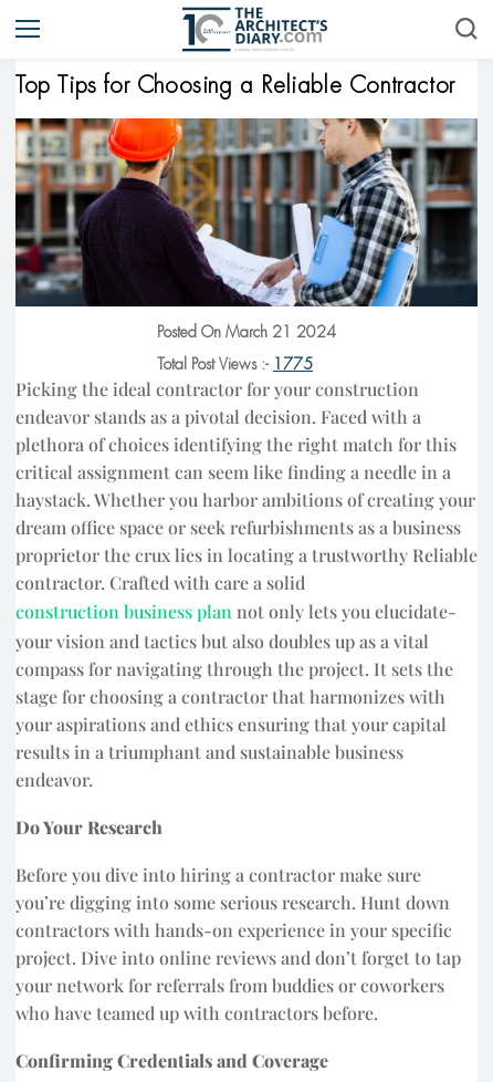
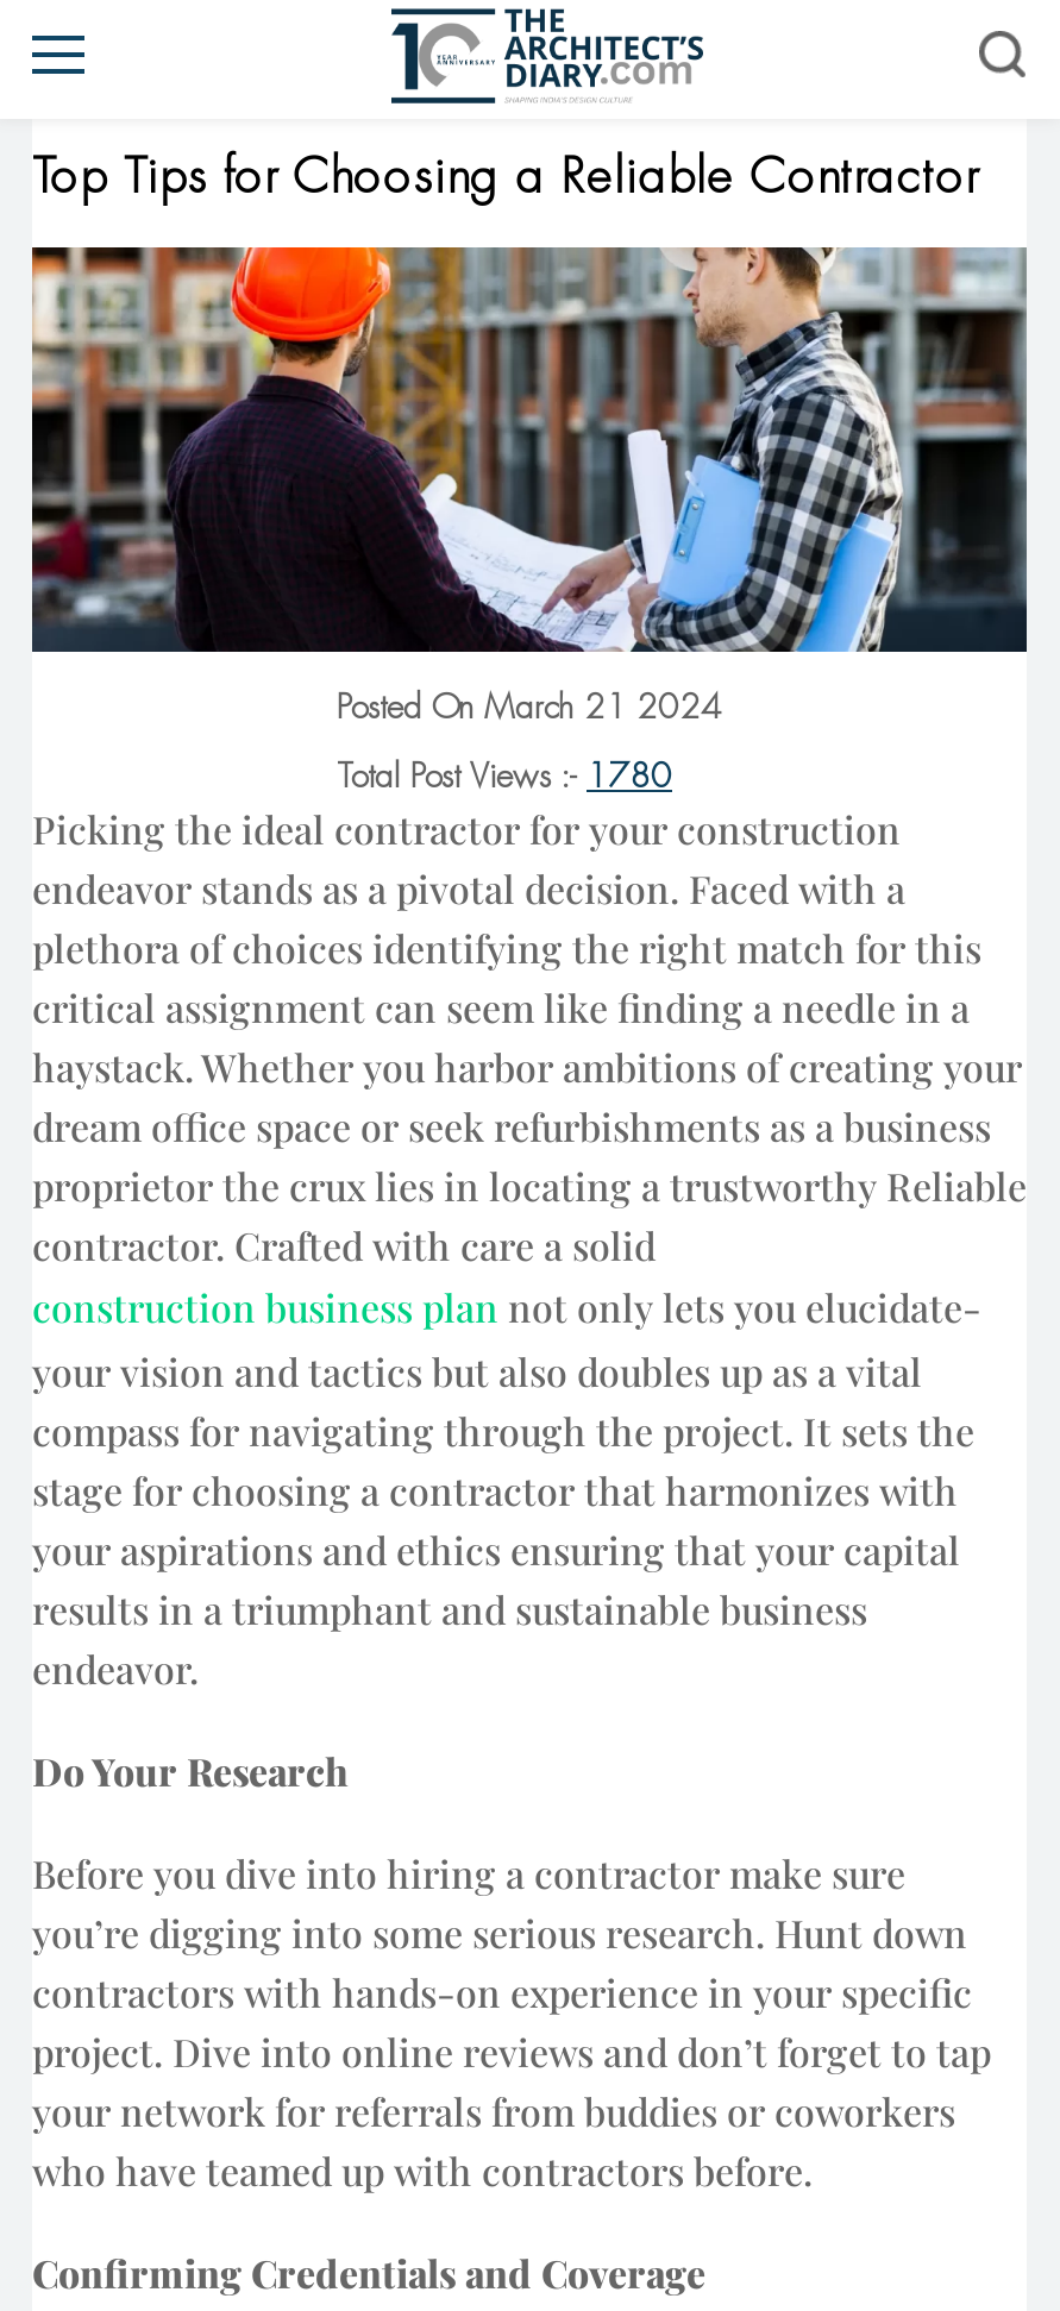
- Total Post Views :- 1775
+ Total Post Views :- 1780
